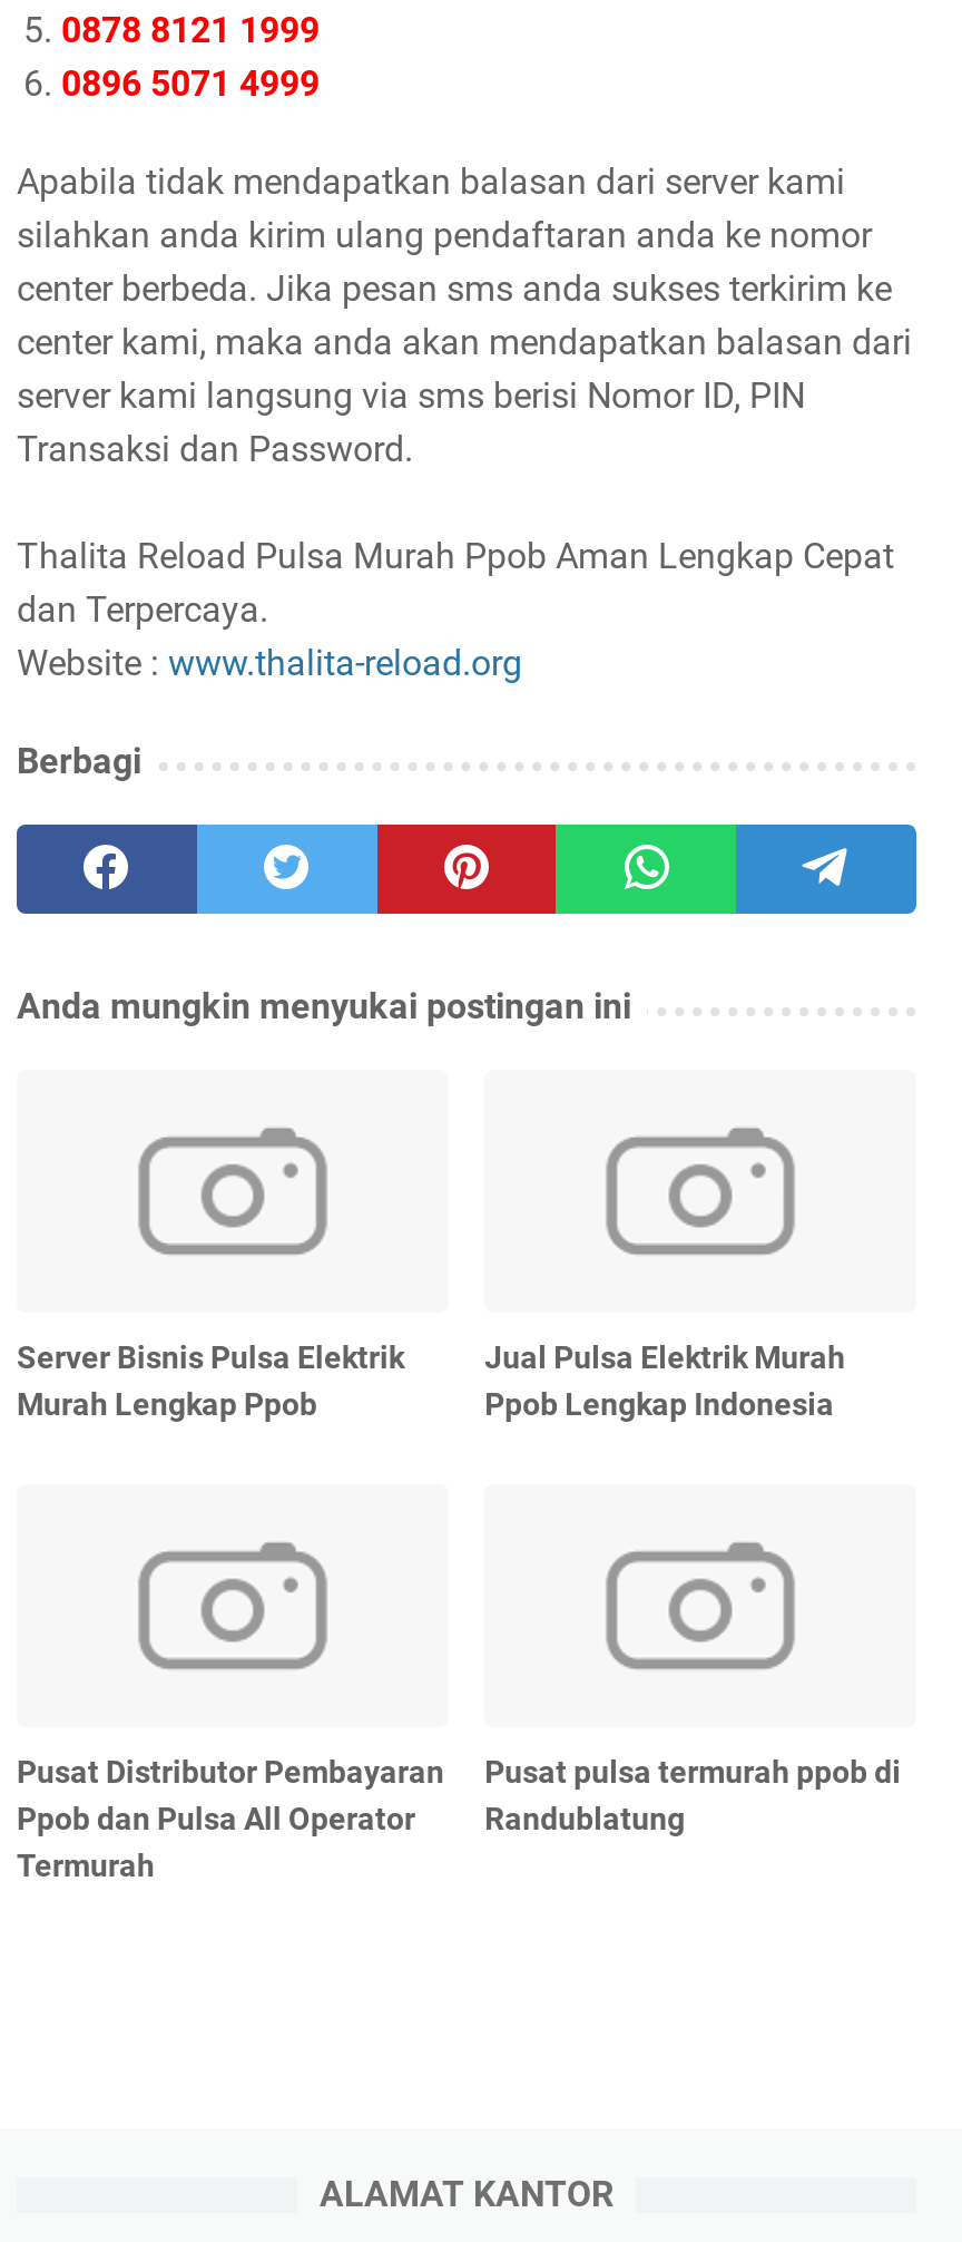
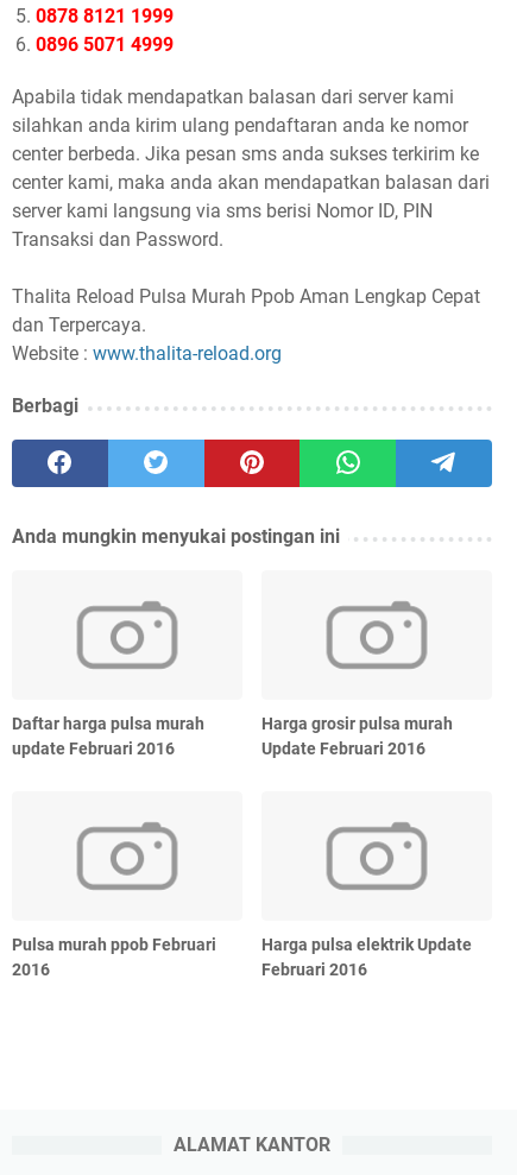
- Server Bisnis Pulsa Elektrik
- Murah Lengkap Ppob
+ Daftar harga pulsa murah
+ update Februari 2016

- Jual Pulsa Elektrik Murah
- Ppob Lengkap Indonesia
+ Harga grosir pulsa murah
+ Update Februari 2016

- Pusat Distributor Pembayaran
- Ppob dan Pulsa All Operator
- Termurah
+ Pulsa murah ppob Februari
+ 2016

- Pusat pulsa termurah ppob di
- Randublatung
+ Harga pulsa elektrik Update
+ Februari 2016
